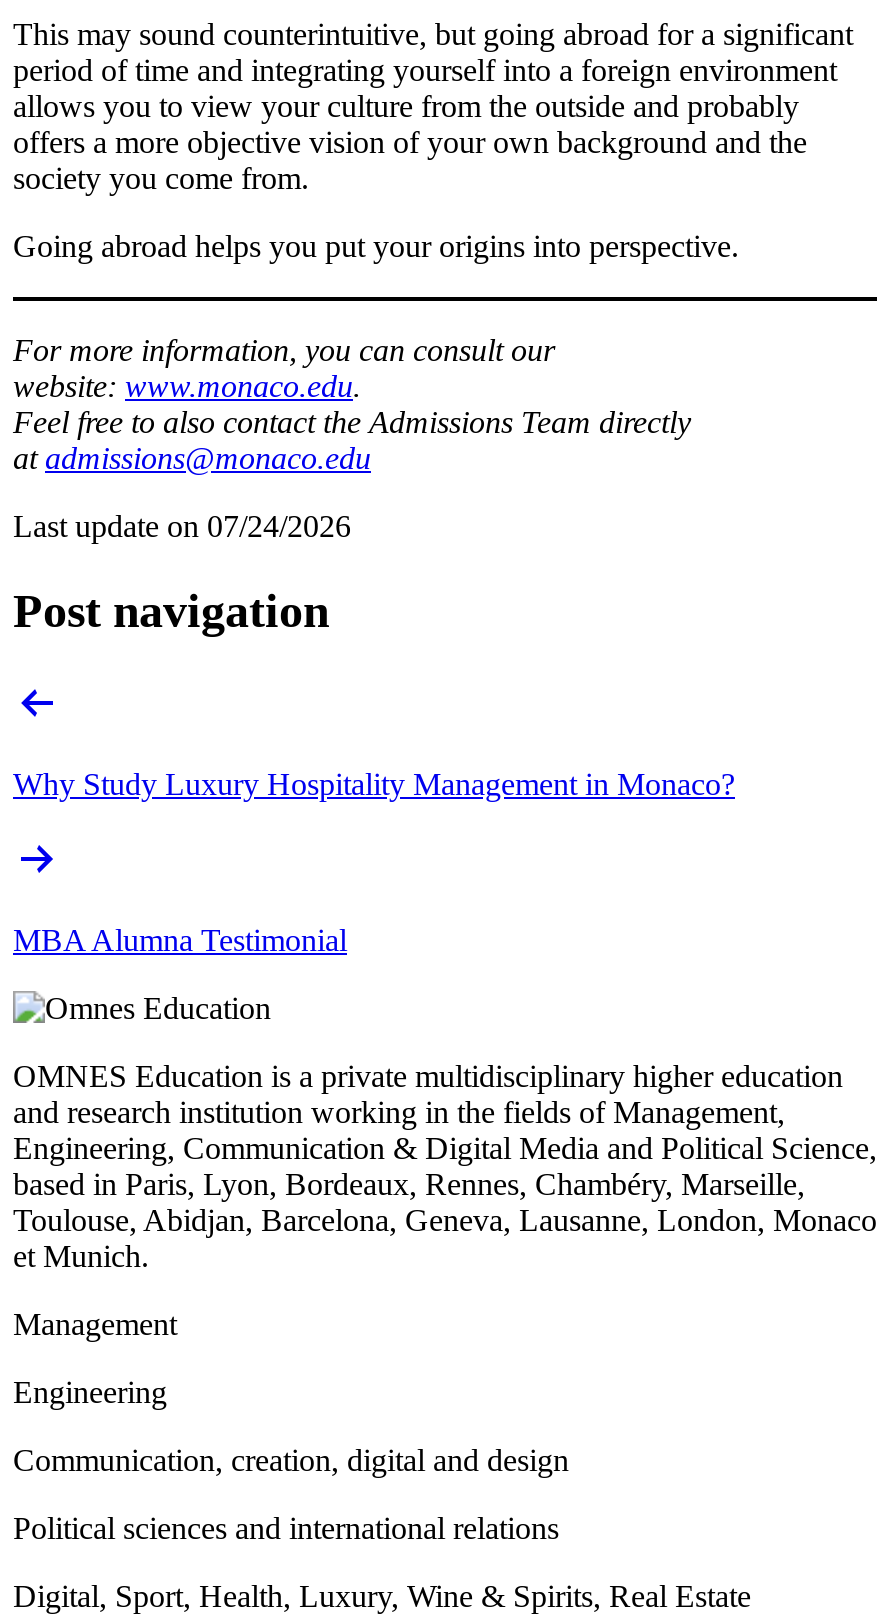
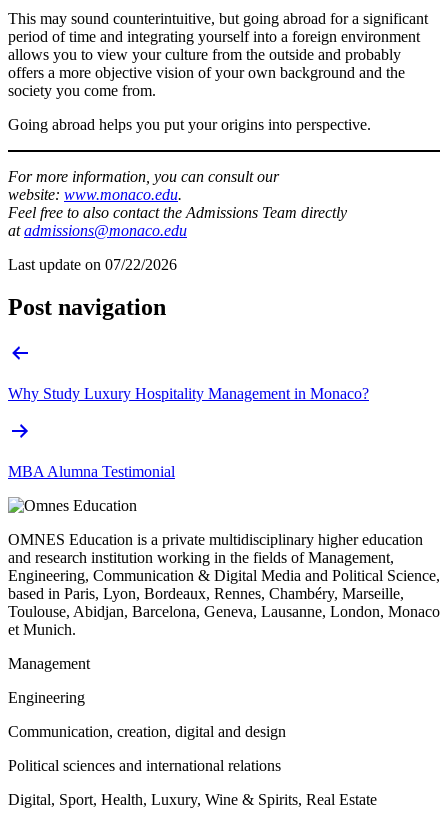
- Last update on 07/24/2026
+ Last update on 07/22/2026
